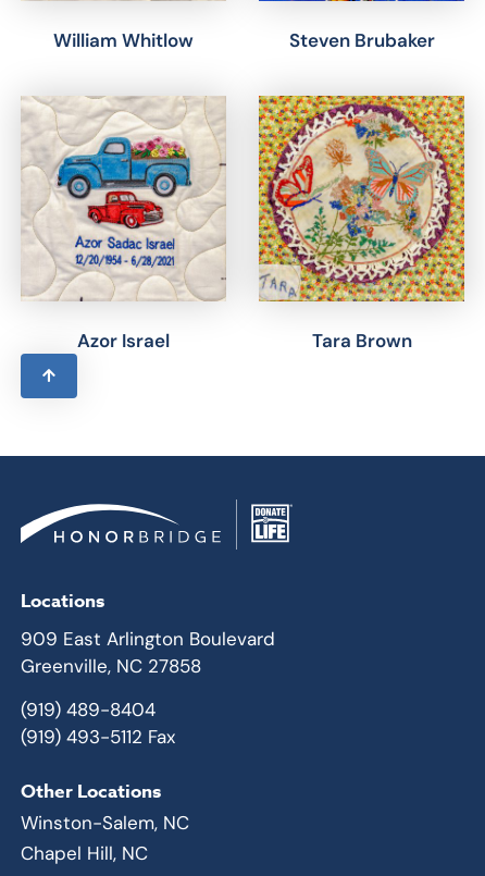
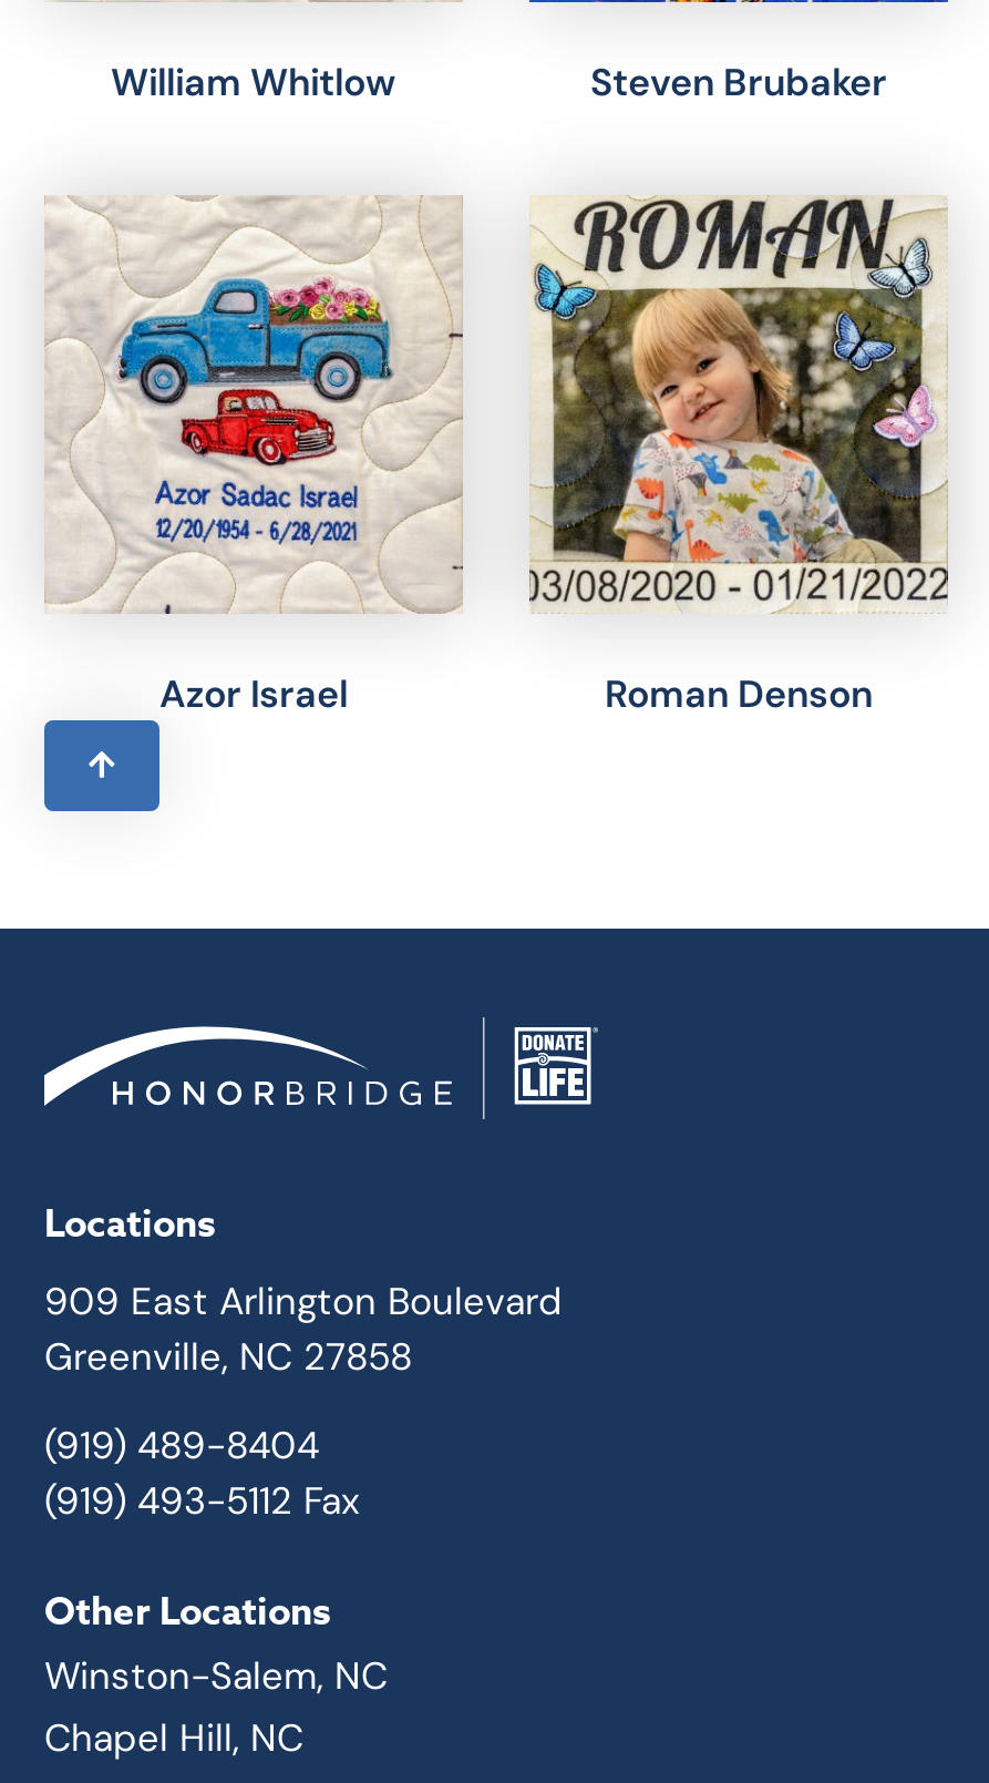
- [image]
- Tara Brown
+ [image]
+ Roman Denson
